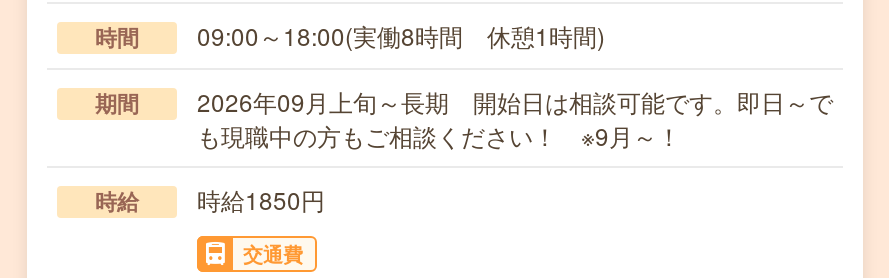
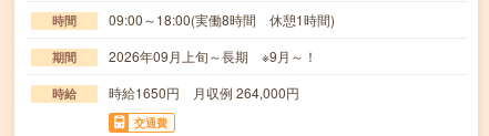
- 2026年09月上旬～長期 開始日は相談可能です。即日～で
- も現職中の方もご相談ください！ ※9月～！
+ 2026年09月上旬～長期 ※9月～！

- 時給1850円
+ 時給1650円 月収例 264,000円
